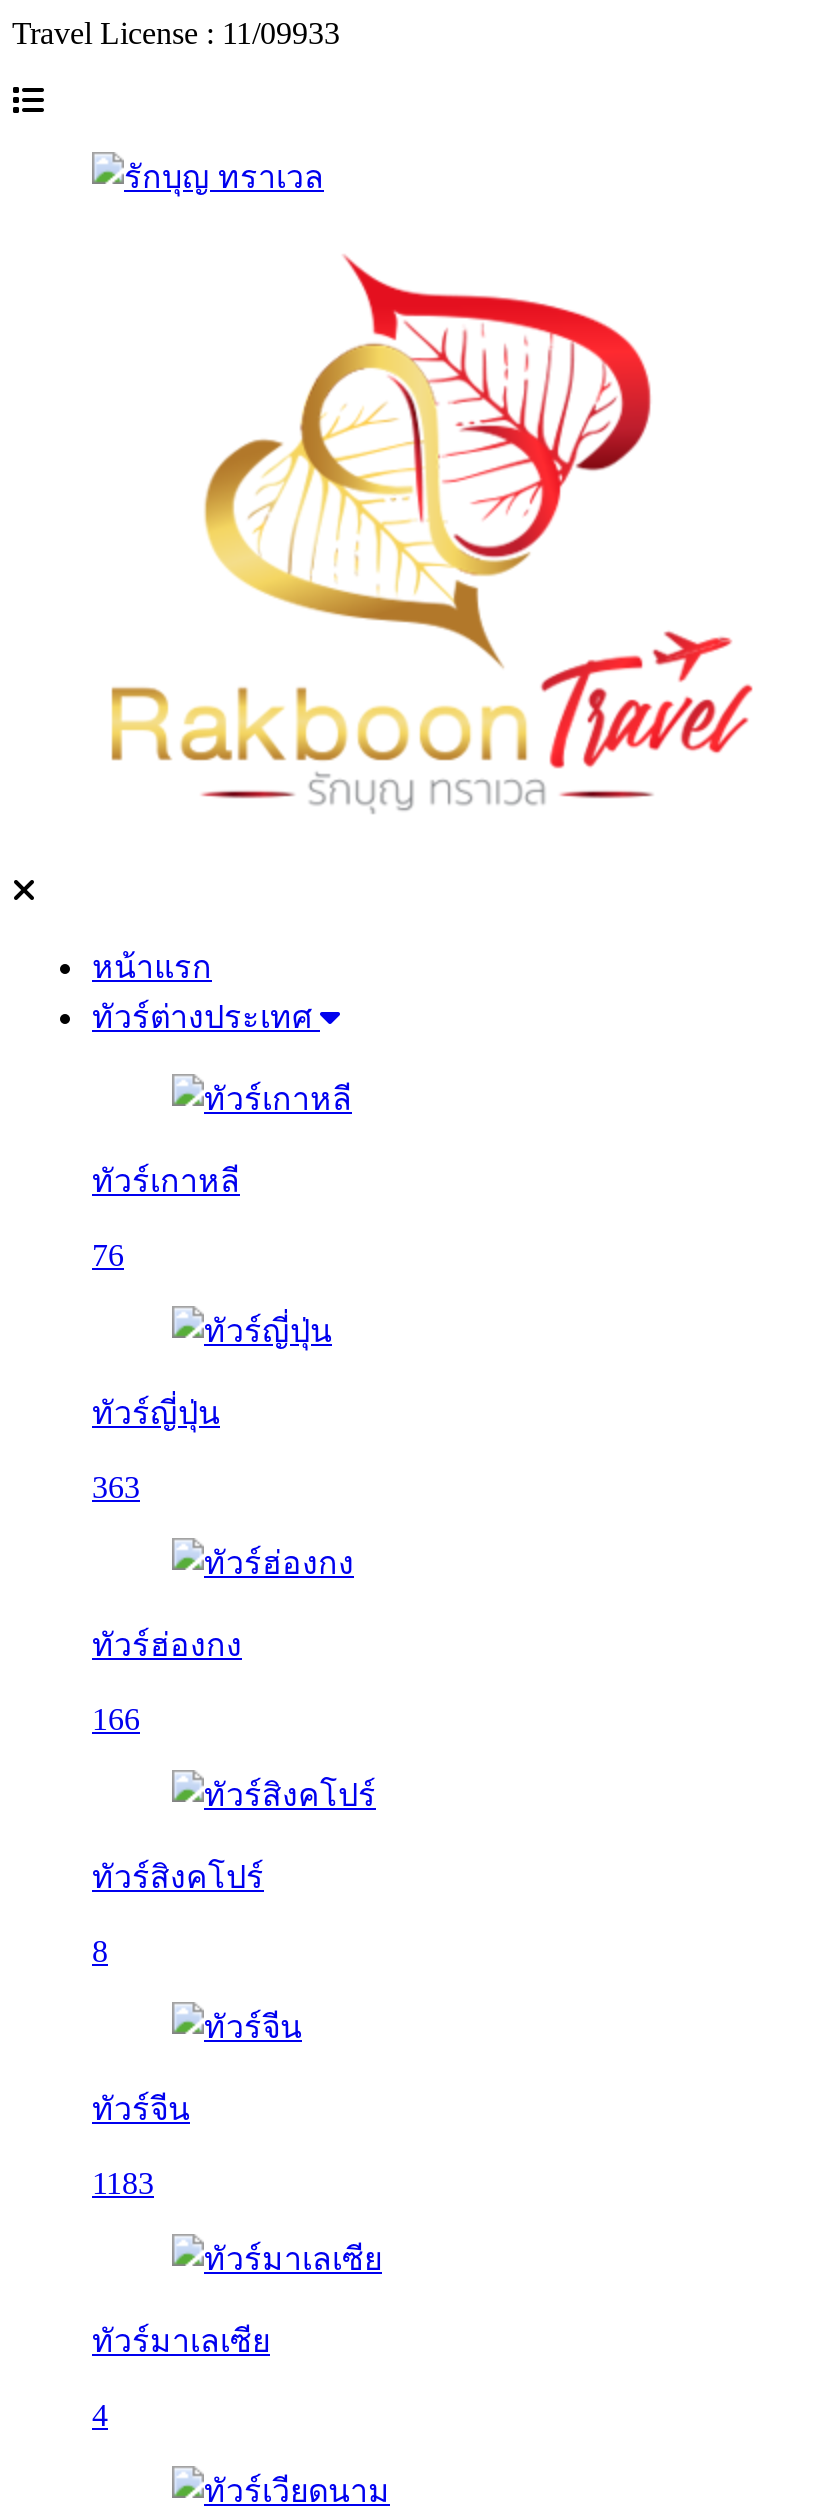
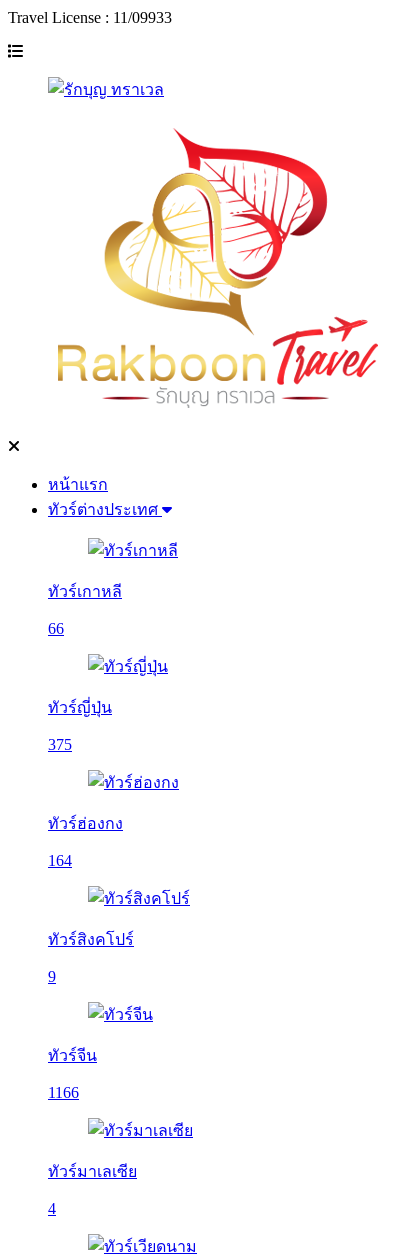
- 76
+ 66

- 363
+ 375

- 166
+ 164

- 8
+ 9

- 1183
+ 1166
